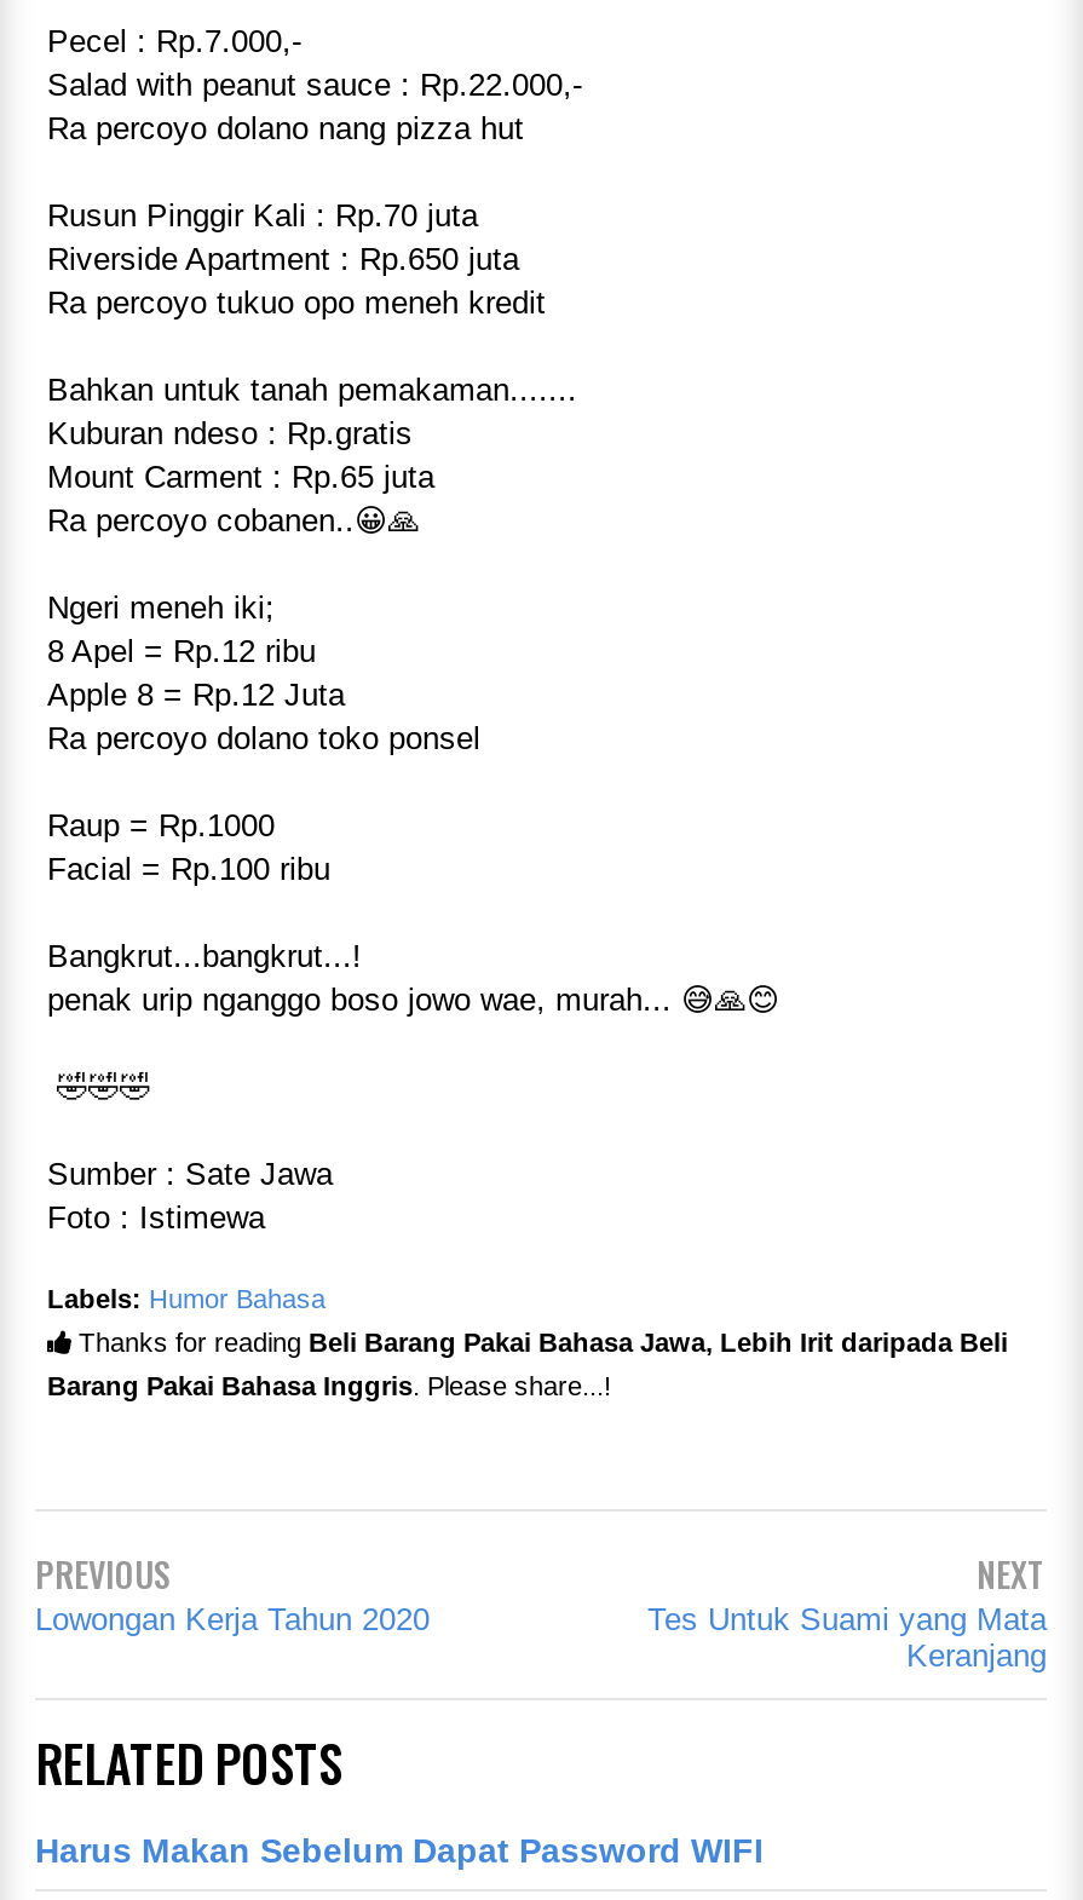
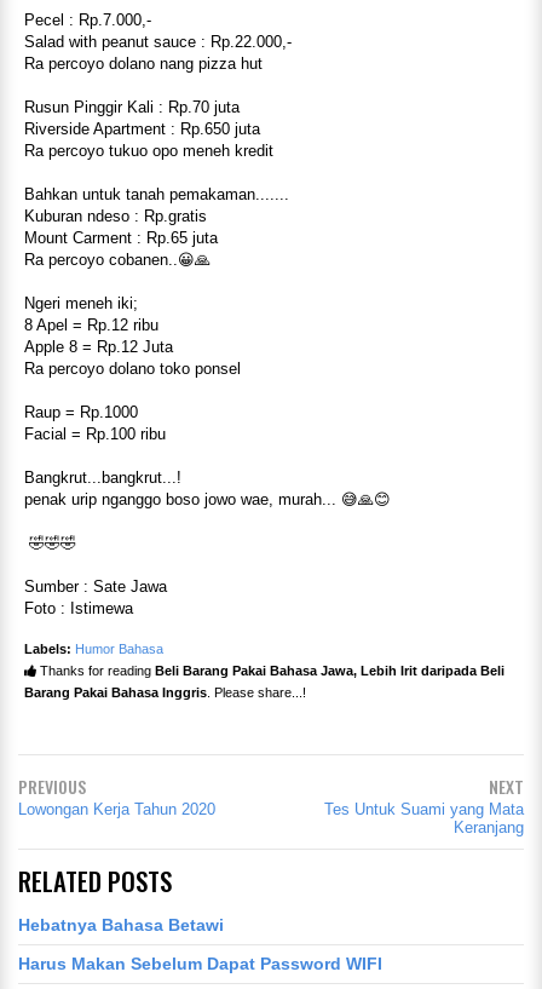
+ Hebatnya Bahasa Betawi
